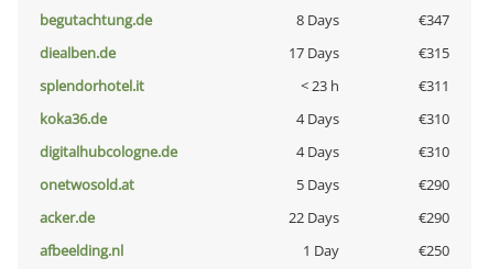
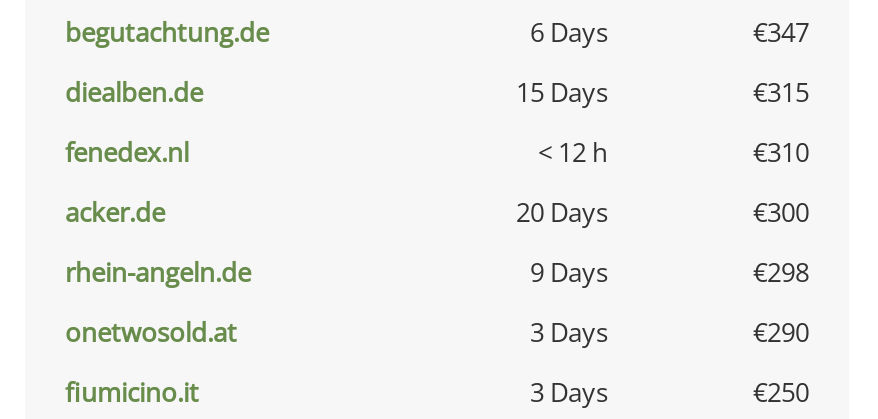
- 8 Days
+ 6 Days

- 17 Days
+ 15 Days

- splendorhotel.it
- < 23 h
- €311
- koka36.de
- 4 Days
+ fenedex.nl
+ < 12 h

- digitalhubcologne.de
- 4 Days
- €310
+ acker.de
+ 20 Days
+ €300
+ rhein-angeln.de
+ 9 Days
+ €298

- 5 Days
+ 3 Days

- acker.de
- 22 Days
- €290
- afbeelding.nl
- 1 Day
+ fiumicino.it
+ 3 Days
